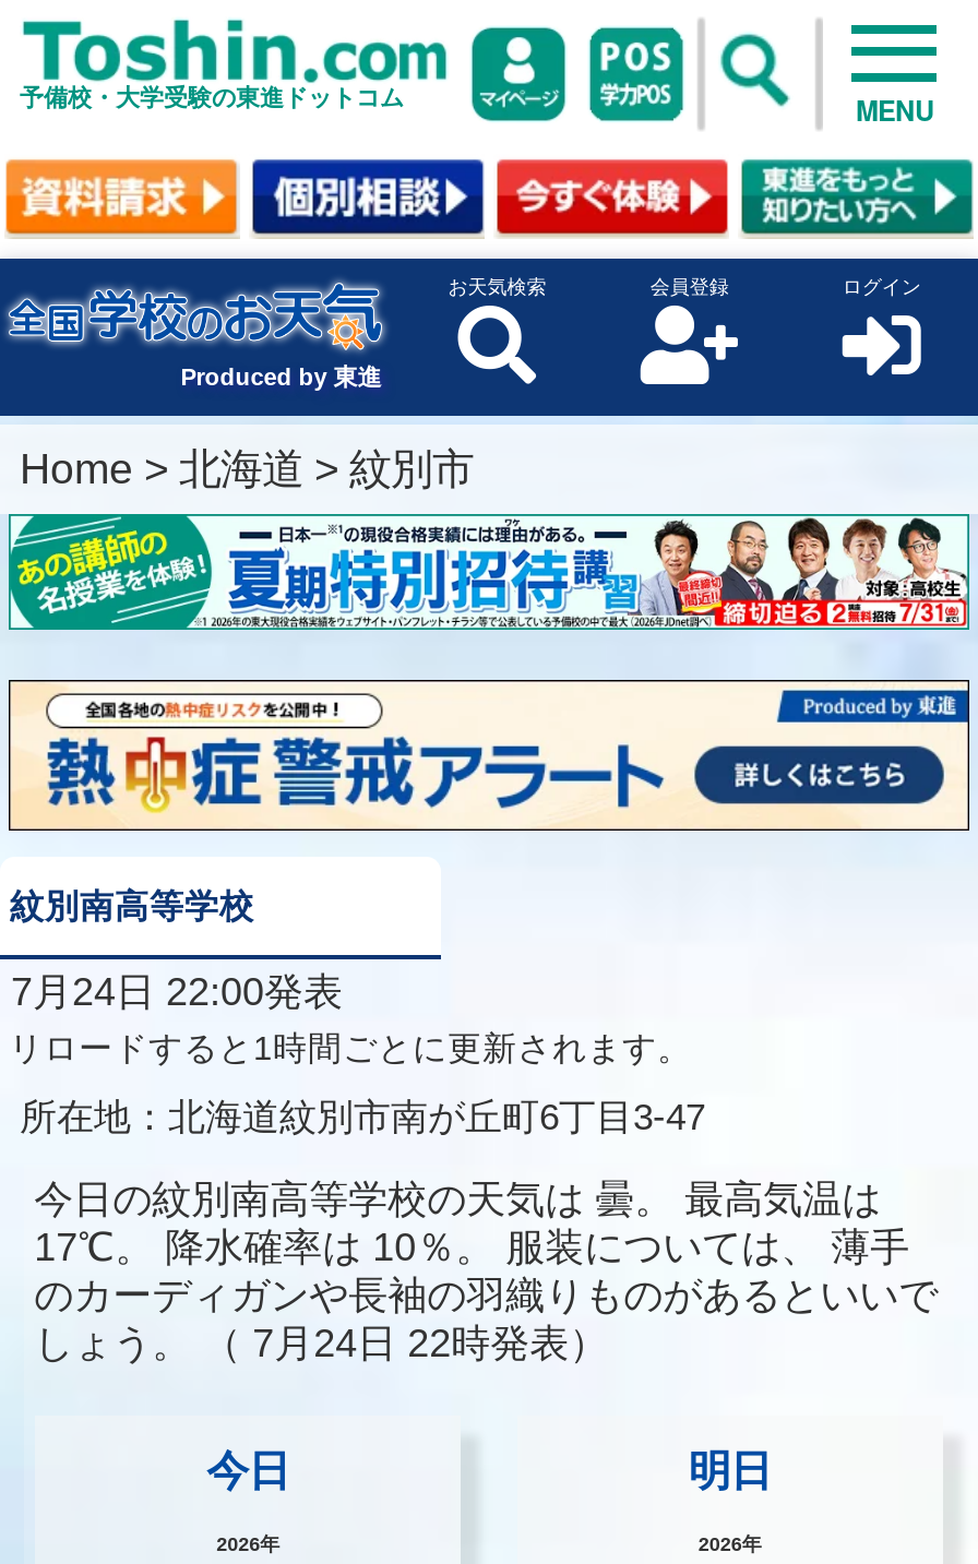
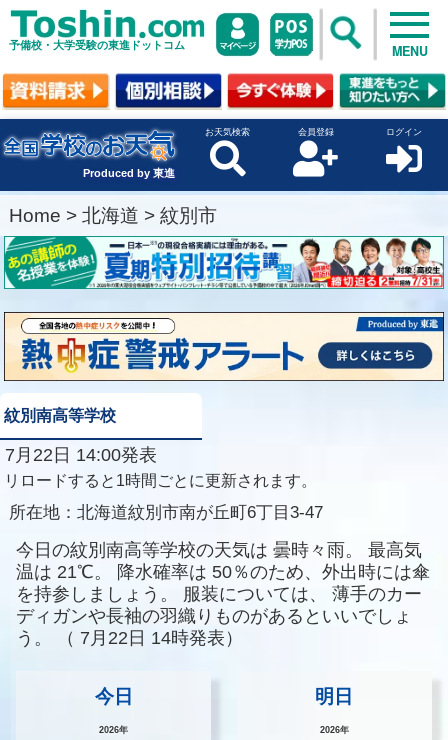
- 7月24日 22:00発表
+ 7月22日 14:00発表

- 今日の紋別南高等学校の天気は 曇。 最高気温は
- 17℃。 降水確率は 10％。 服装については、 薄手
- のカーディガンや長袖の羽織りものがあるといいで
- しょう。（ 7月24日 22時発表）
+ 今日の紋別南高等学校の天気は 曇時々雨。 最高気
+ 温は 21℃。 降水確率は 50％のため、外出時には傘
+ を持参しましょう。 服装については、 薄手のカー
+ ディガンや長袖の羽織りものがあるといいでしょ
+ う。（ 7月22日 14時発表）
